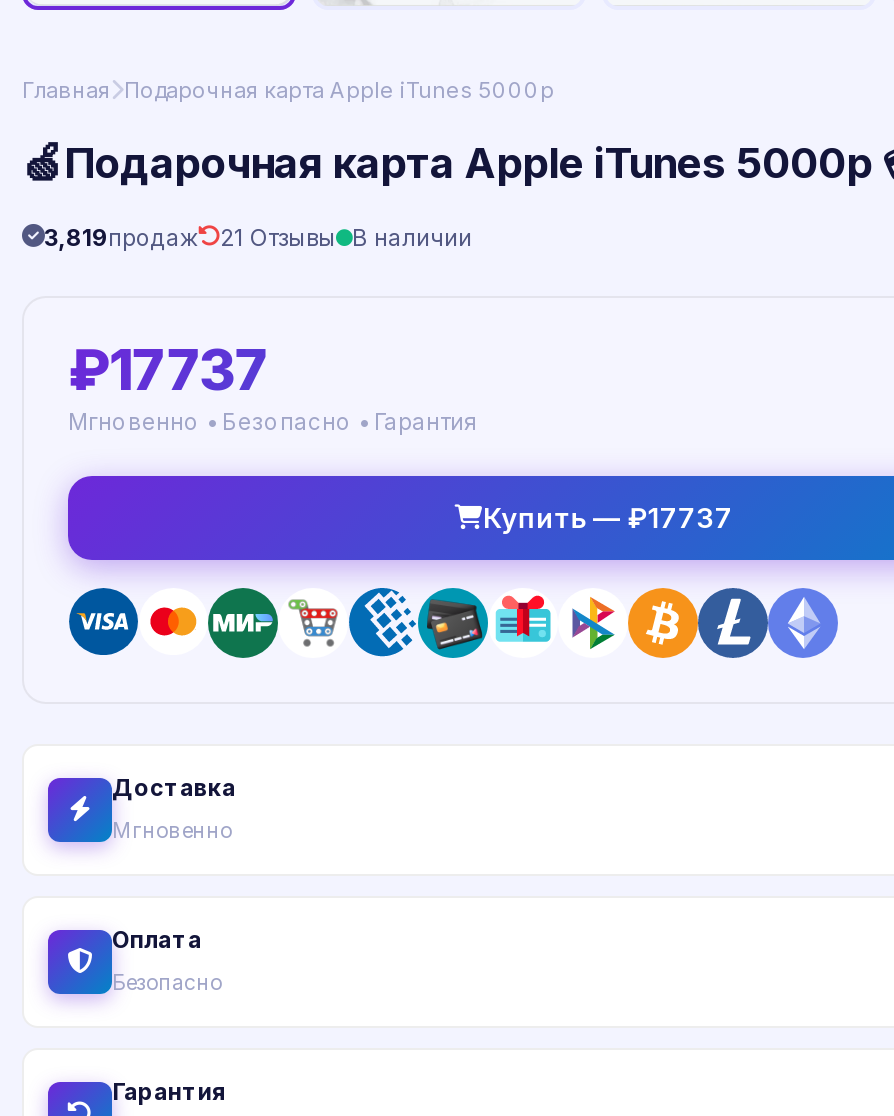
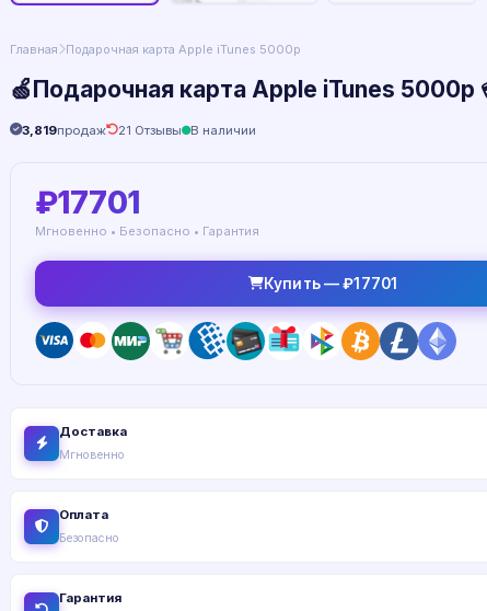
- ₽17737
+ ₽17701

- Купить — ₽17737
+ Купить — ₽17701
